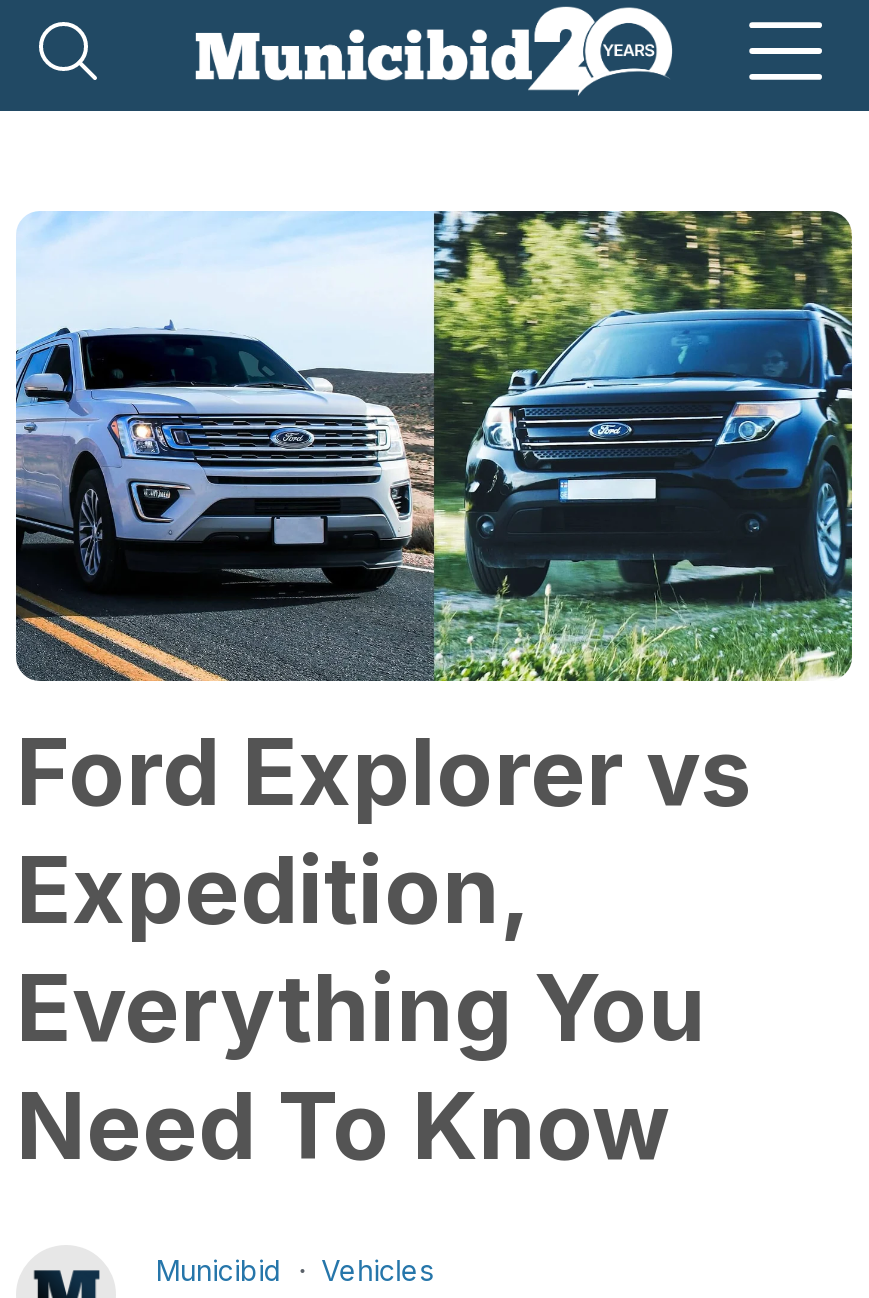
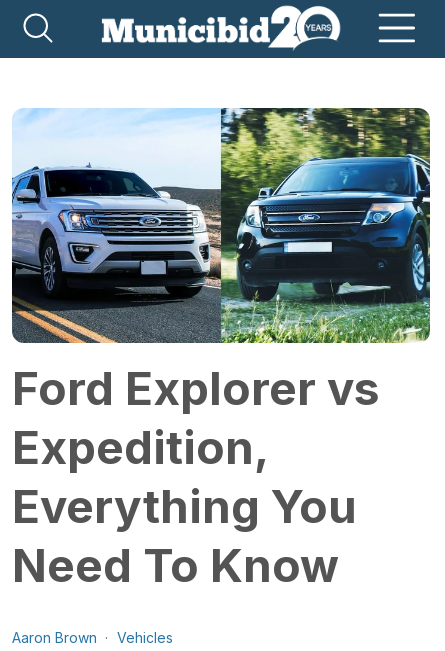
- Municibid
+ Aaron Brown
